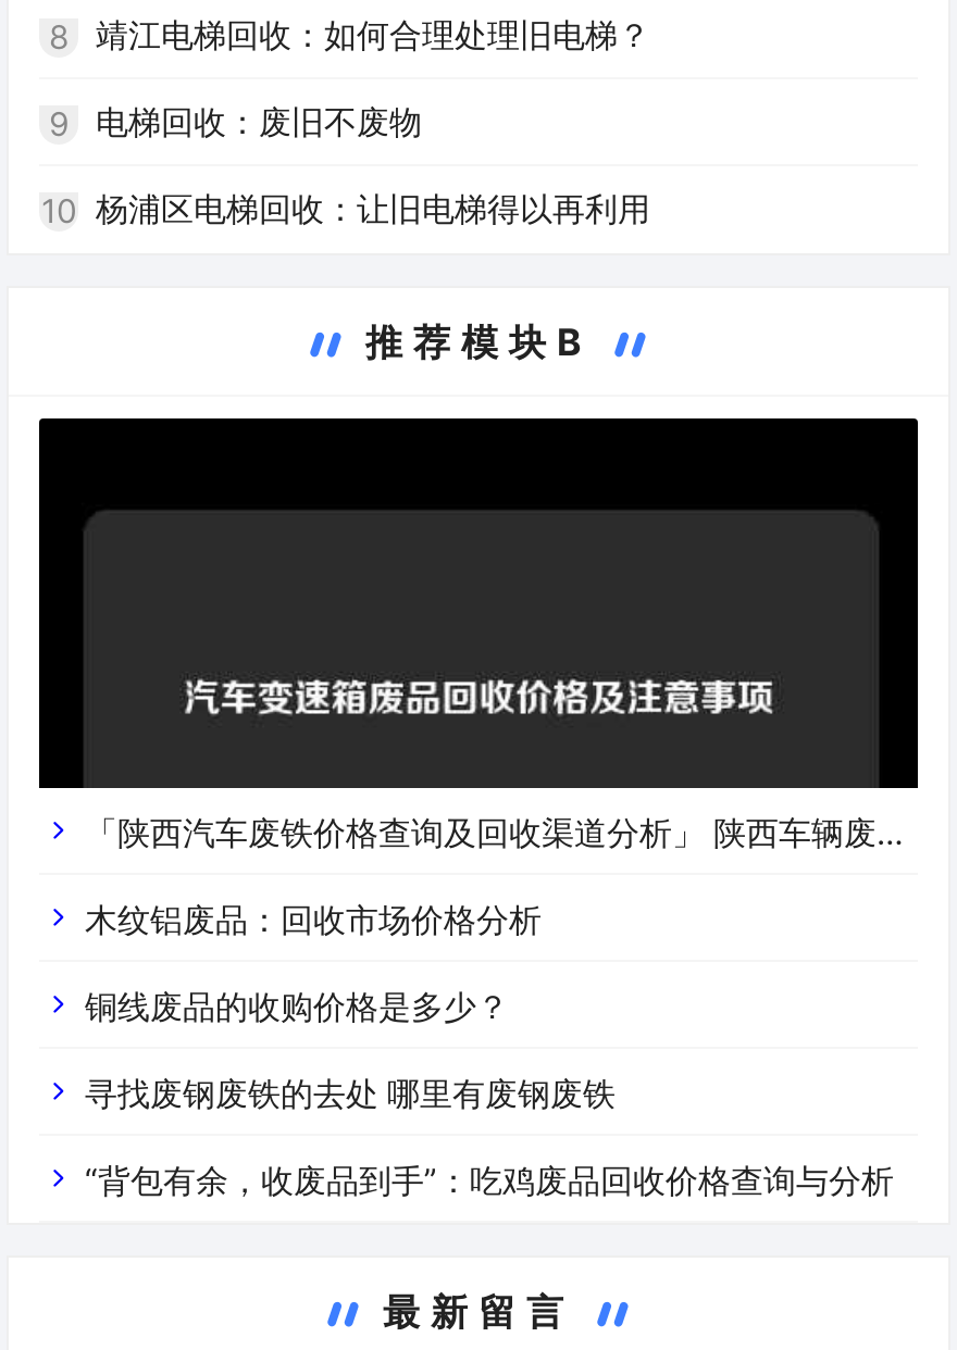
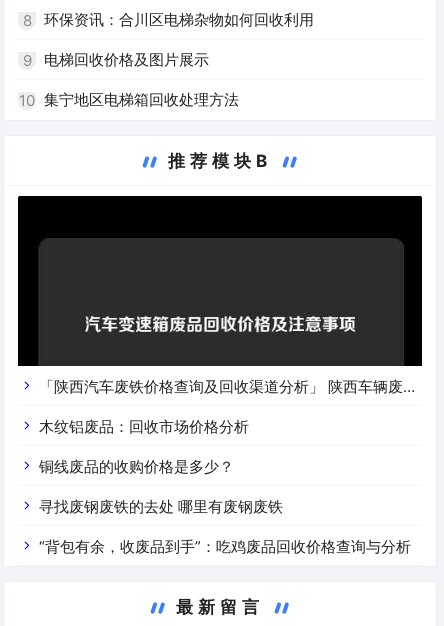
- 靖江电梯回收：如何合理处理旧电梯？
+ 环保资讯：合川区电梯杂物如何回收利用

- 电梯回收：废旧不废物
+ 电梯回收价格及图片展示

- 10 杨浦区电梯回收：让旧电梯得以再利用
+ 10 集宁地区电梯箱回收处理方法
